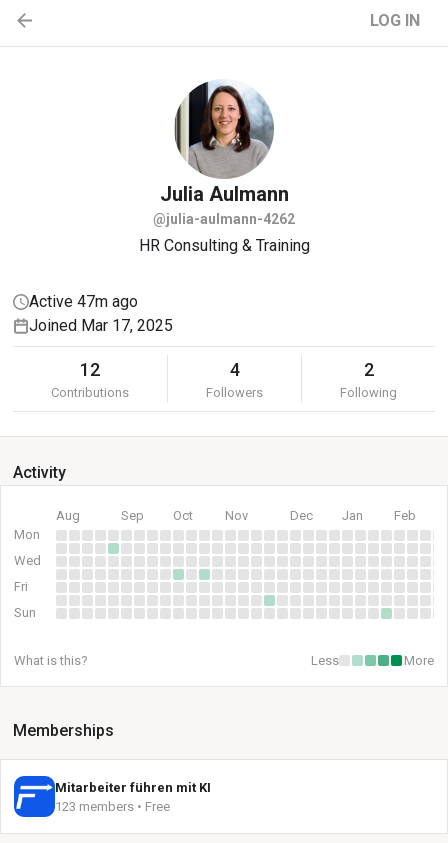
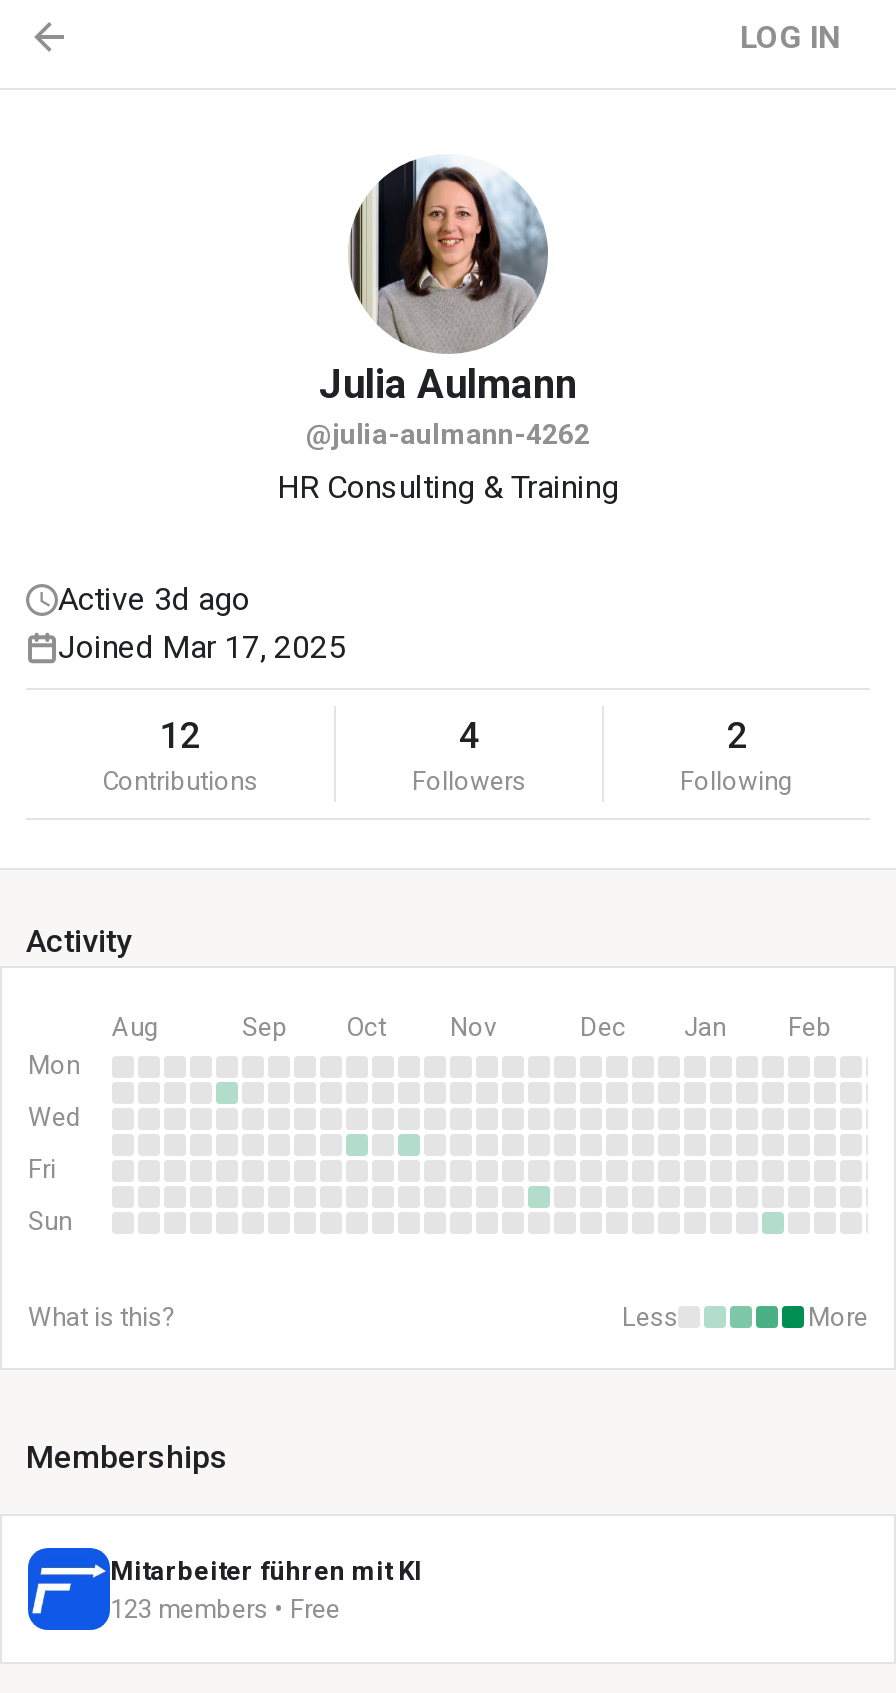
- Active 47m ago
+ Active 3d ago
